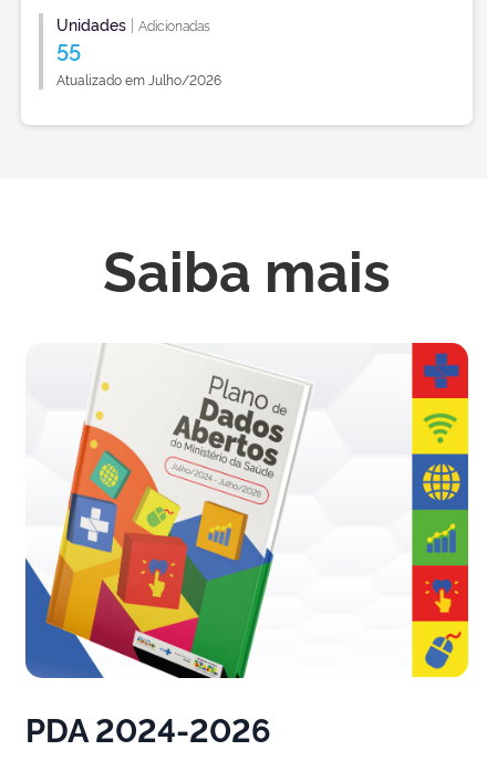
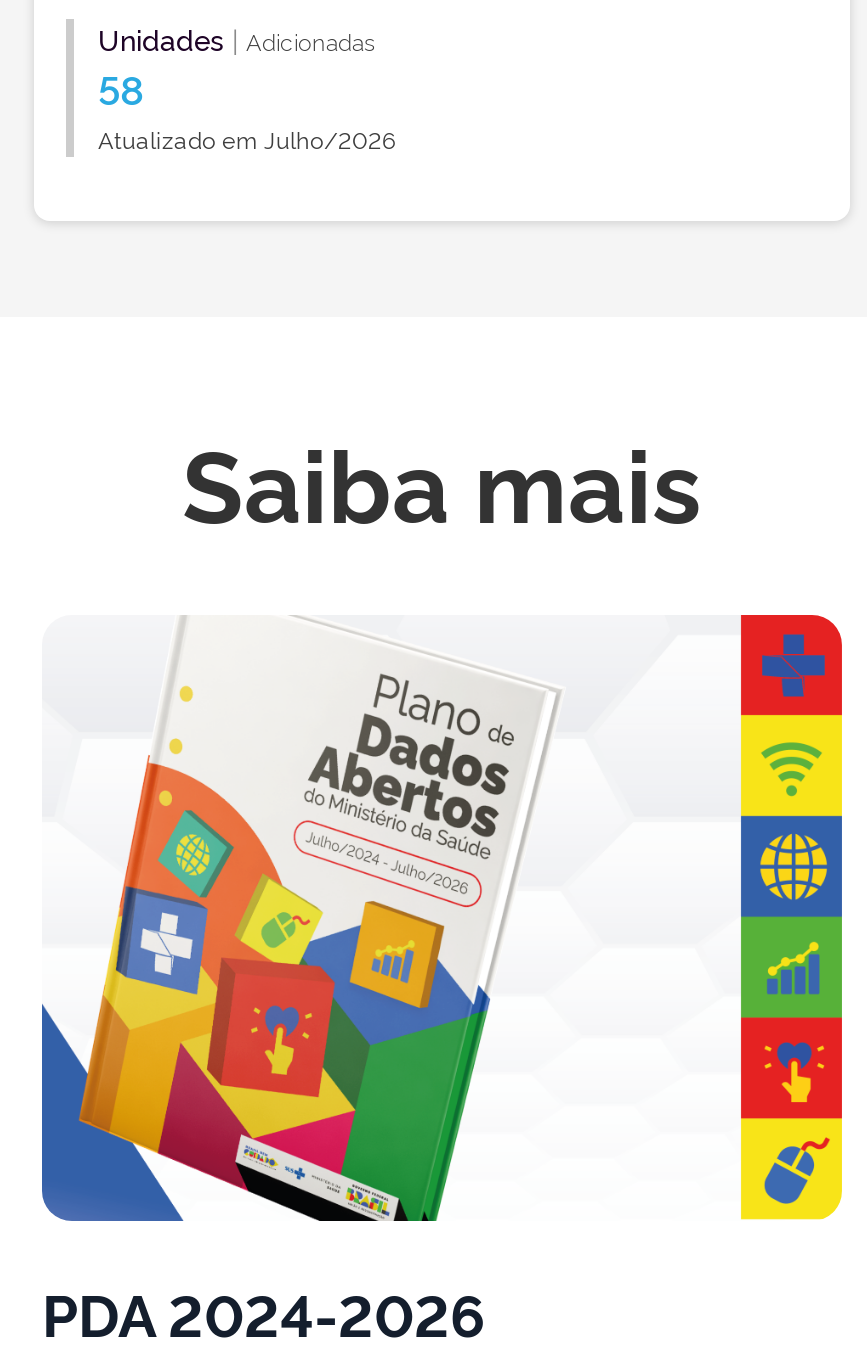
- 55
+ 58
